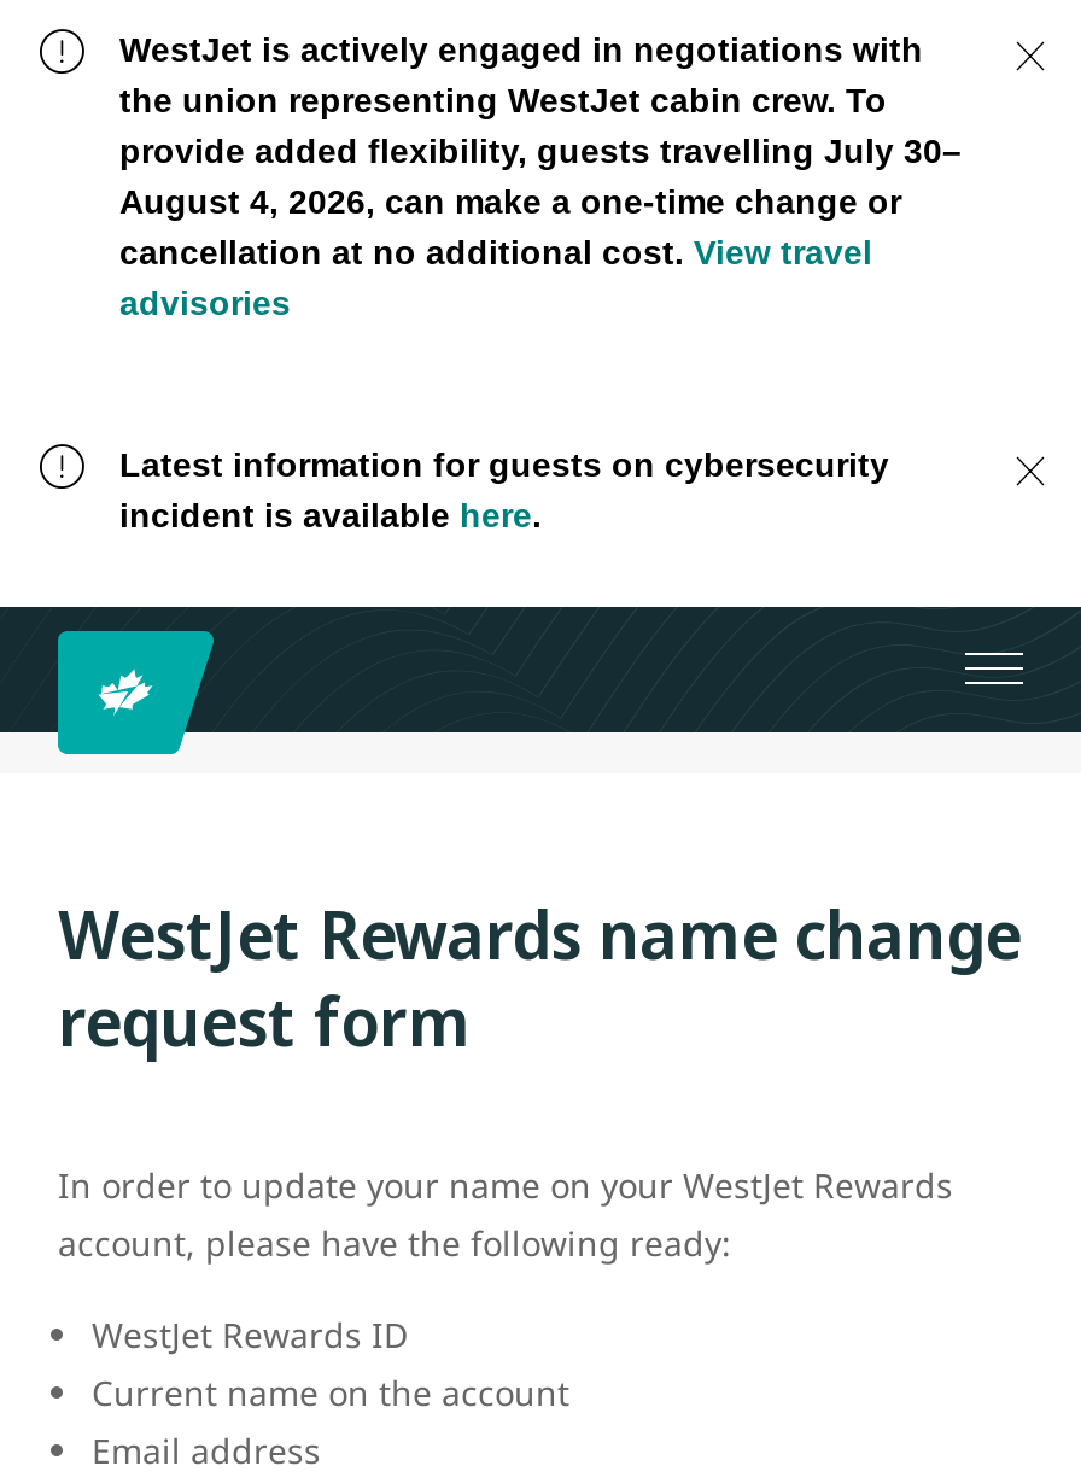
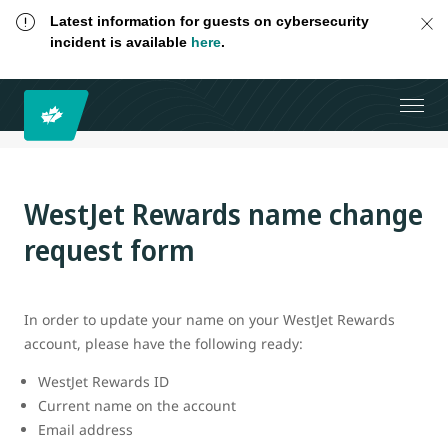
- WestJet is actively engaged in negotiations with
- the union representing WestJet cabin crew. To
- provide added flexibility, guests travelling July 30–
- August 4, 2026, can make a one-time change or
- cancellation at no additional cost. View travel
- advisories
